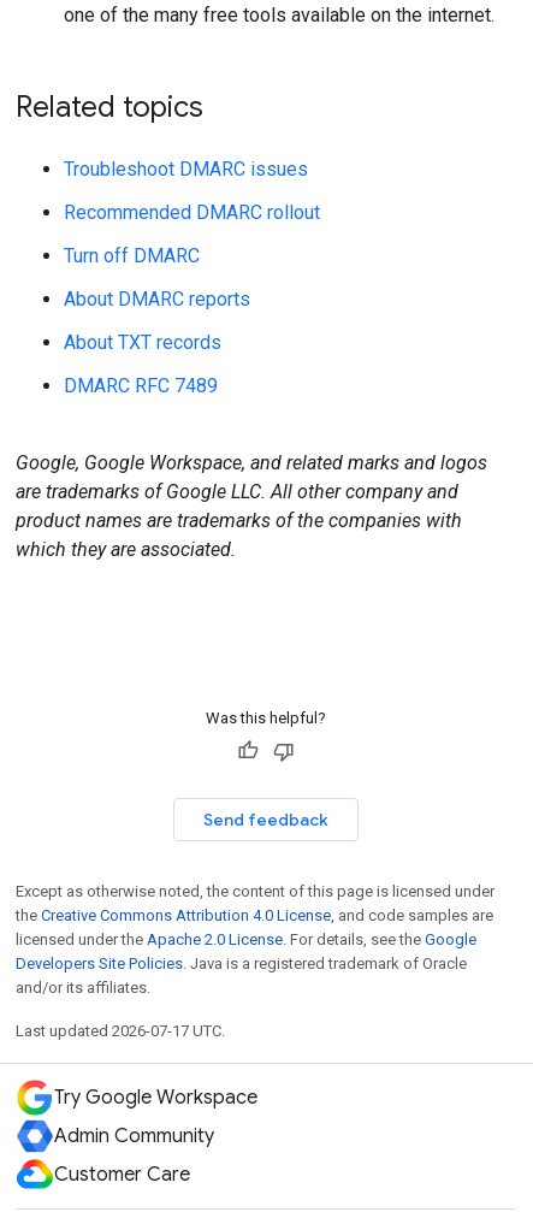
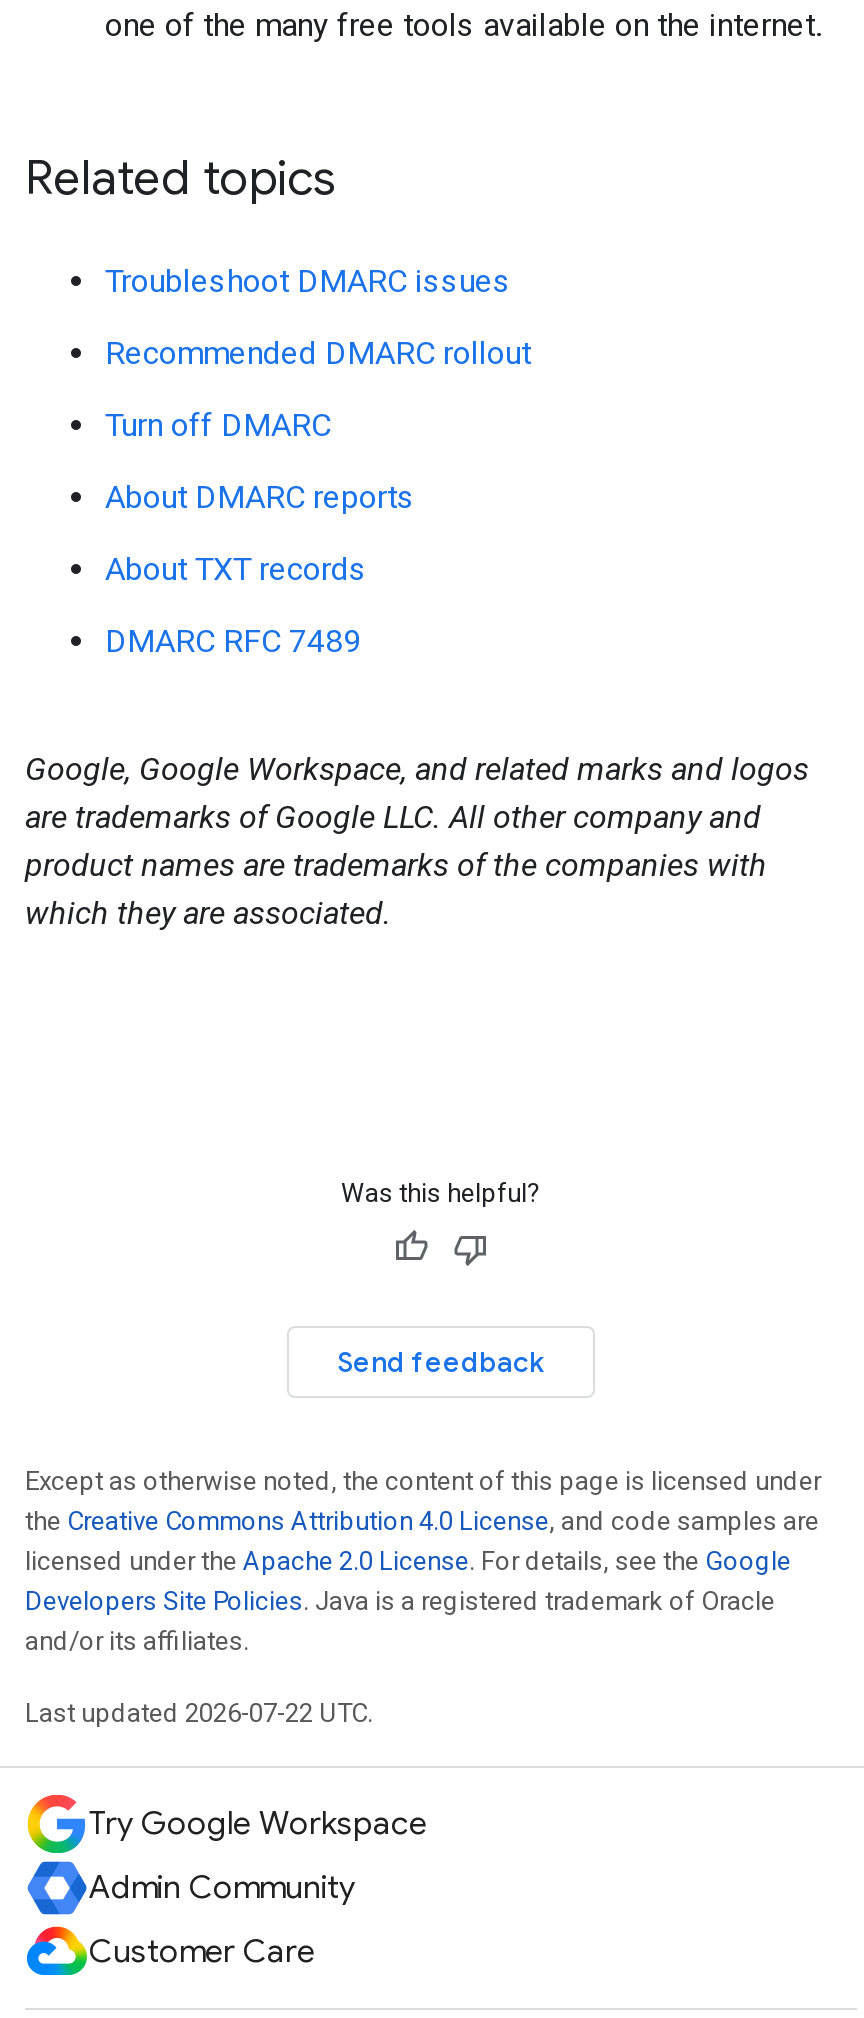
- Last updated 2026-07-17 UTC.
+ Last updated 2026-07-22 UTC.
